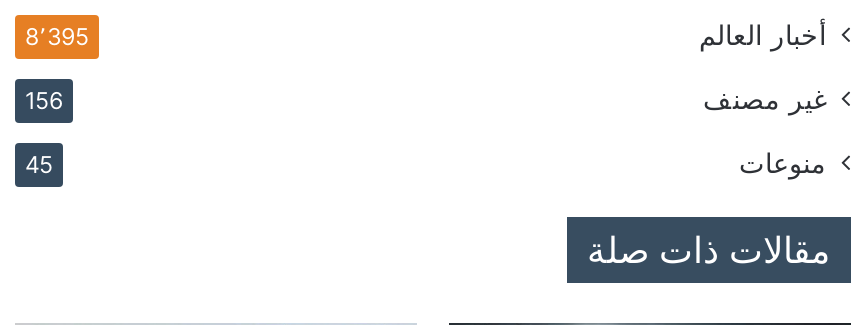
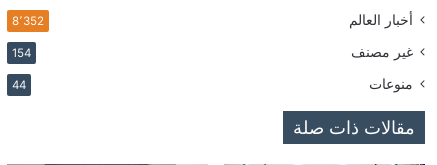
- 8٬395
+ 8٬352

- 156
+ 154

- 45
+ 44
